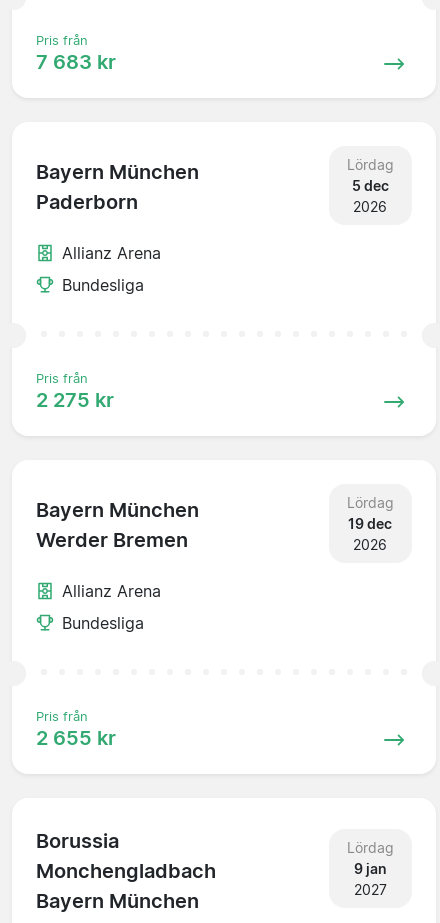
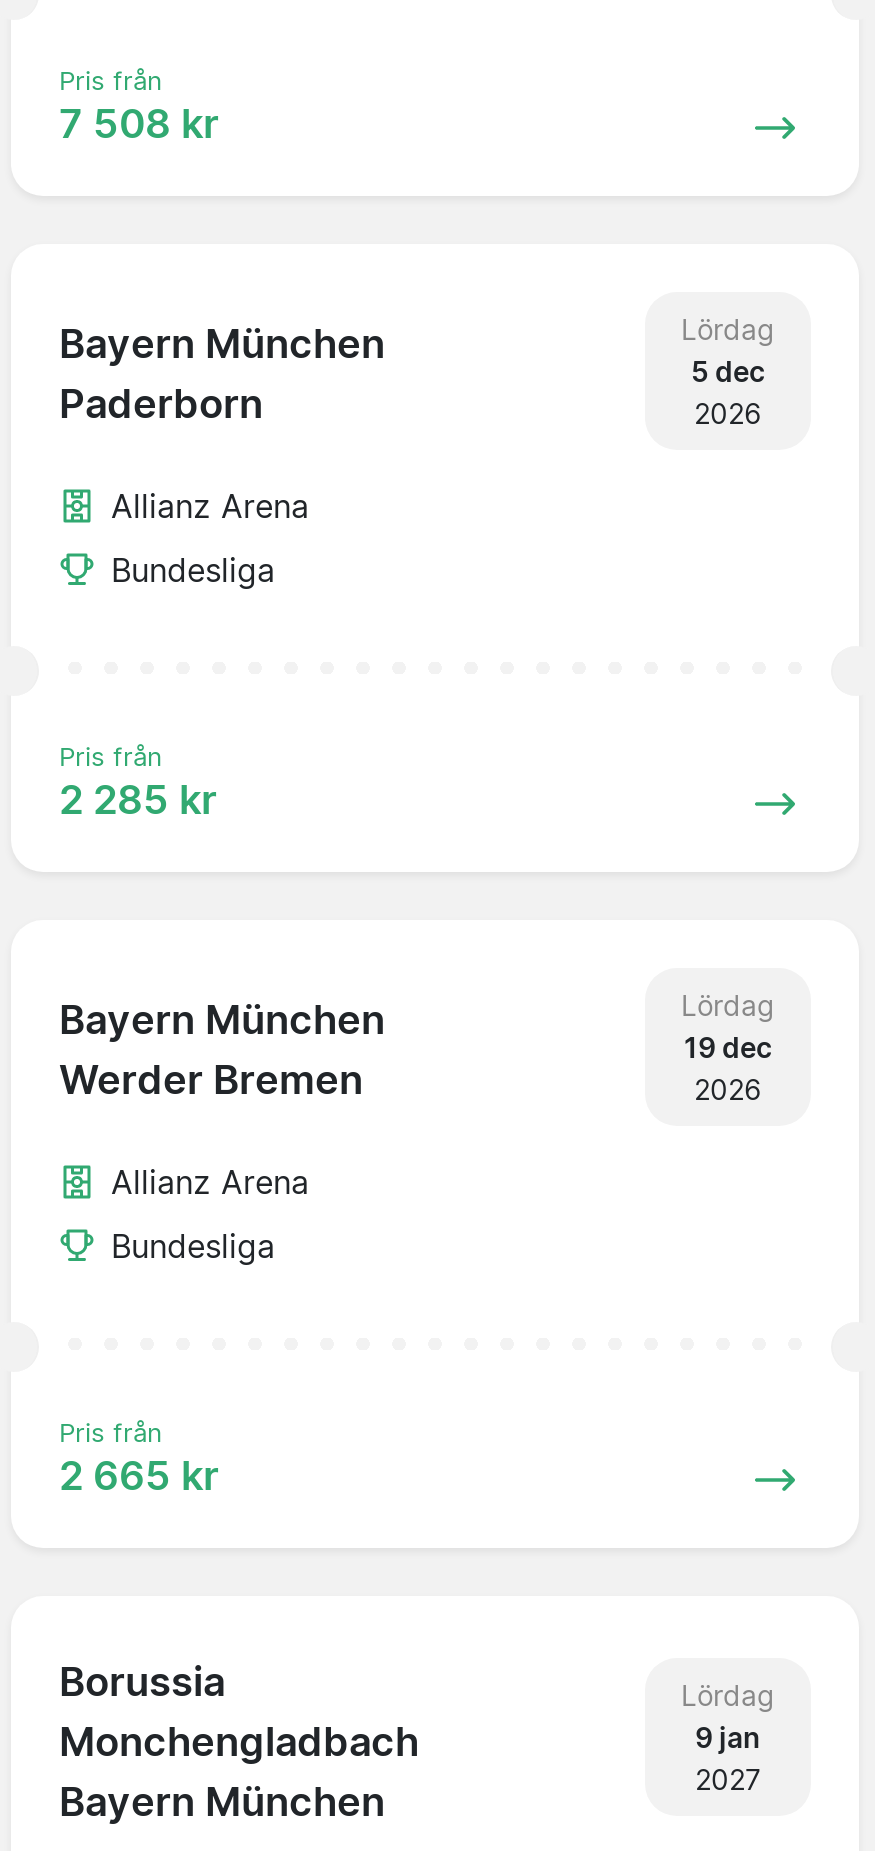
- 7 683 kr
+ 7 508 kr

- 2 275 kr
+ 2 285 kr

- 2 655 kr
+ 2 665 kr
